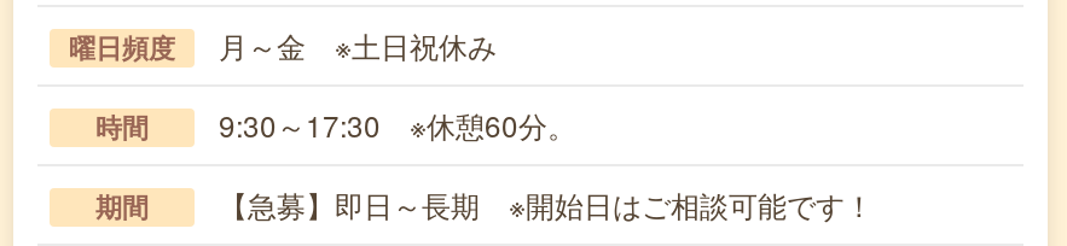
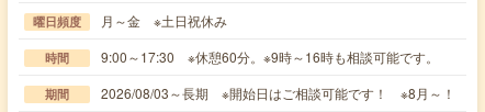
- 9:30～17:30 ※休憩60分。
+ 9:00～17:30 ※休憩60分。※9時～16時も相談可能です。

- 【急募】即日～長期 ※開始日はご相談可能です！
+ 2026/08/03～長期 ※開始日はご相談可能です！ ※8月～！
